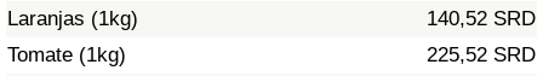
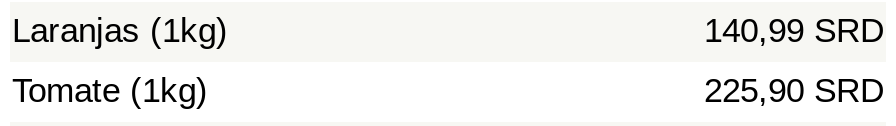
- 140,52 SRD
+ 140,99 SRD

- 225,52 SRD
+ 225,90 SRD
